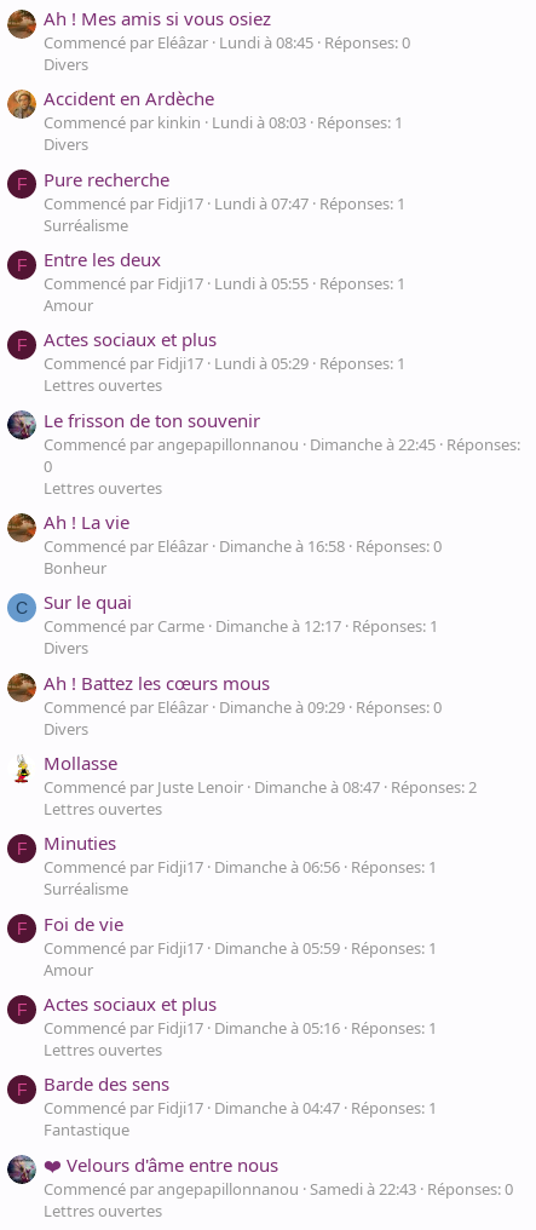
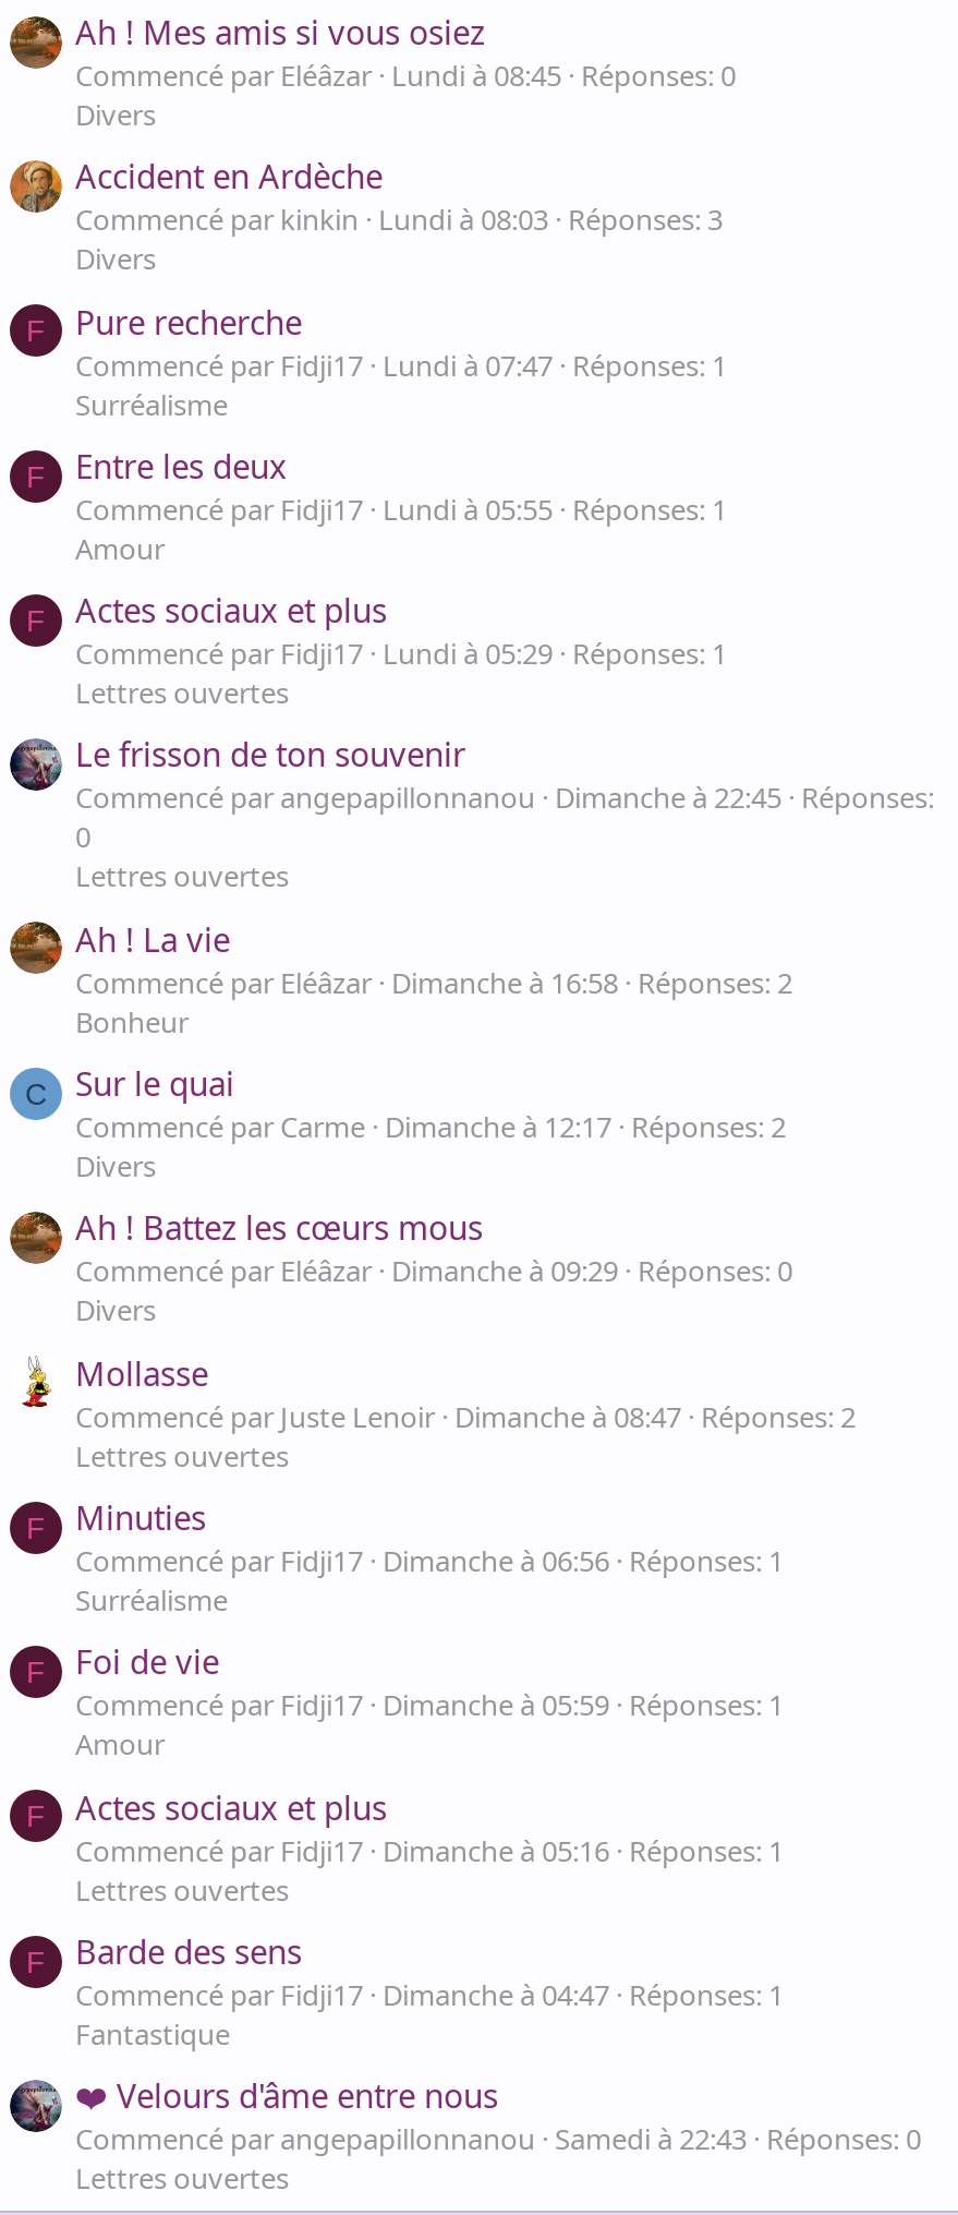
- Commencé par kinkin Lundi à 08:03 Réponses: 1
+ Commencé par kinkin Lundi à 08:03 Réponses: 3

- Commencé par Eléâzar Dimanche à 16:58 Réponses: 0
+ Commencé par Eléâzar Dimanche à 16:58 Réponses: 2

- Commencé par Carme Dimanche à 12:17 Réponses: 1
+ Commencé par Carme Dimanche à 12:17 Réponses: 2
